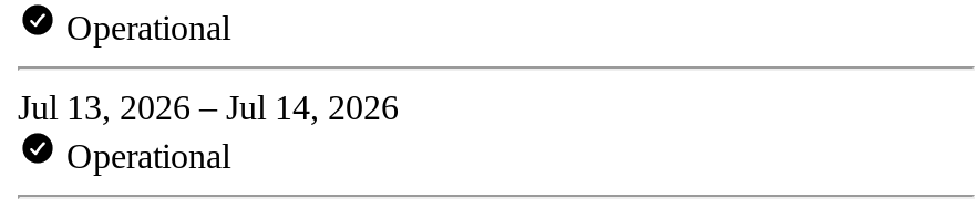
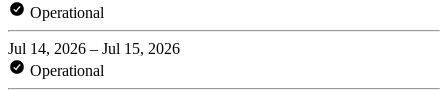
- Jul 13, 2026 – Jul 14, 2026
+ Jul 14, 2026 – Jul 15, 2026
